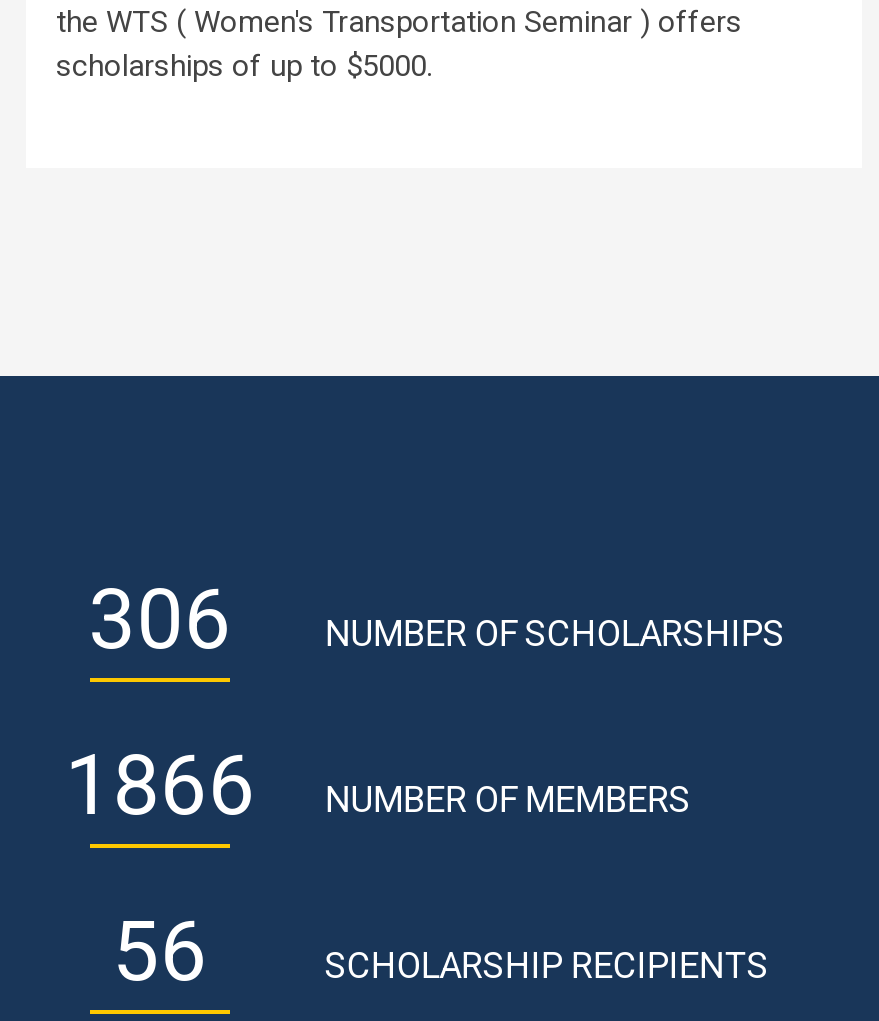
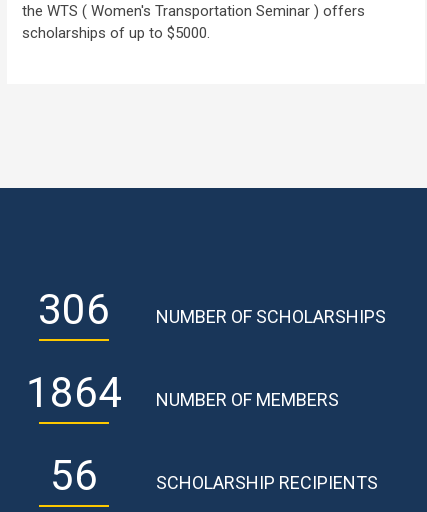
- 1866 NUMBER OF MEMBERS
+ 1864 NUMBER OF MEMBERS
